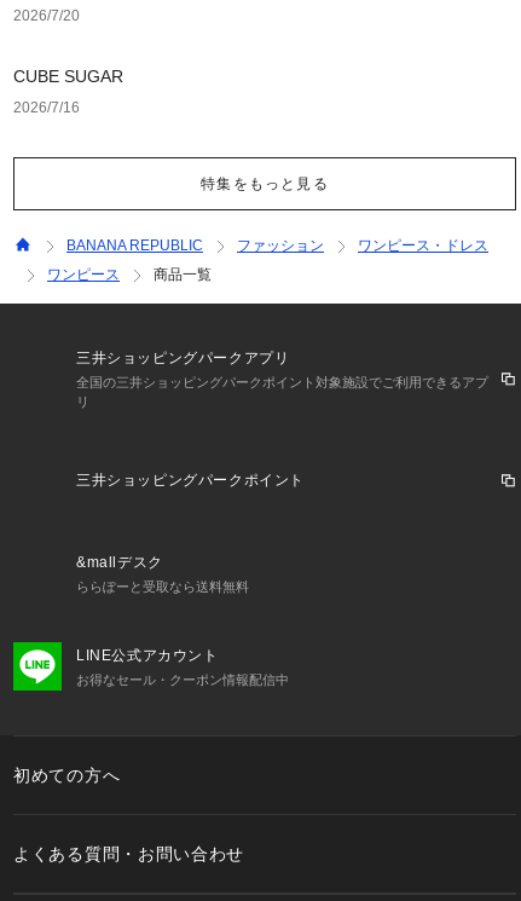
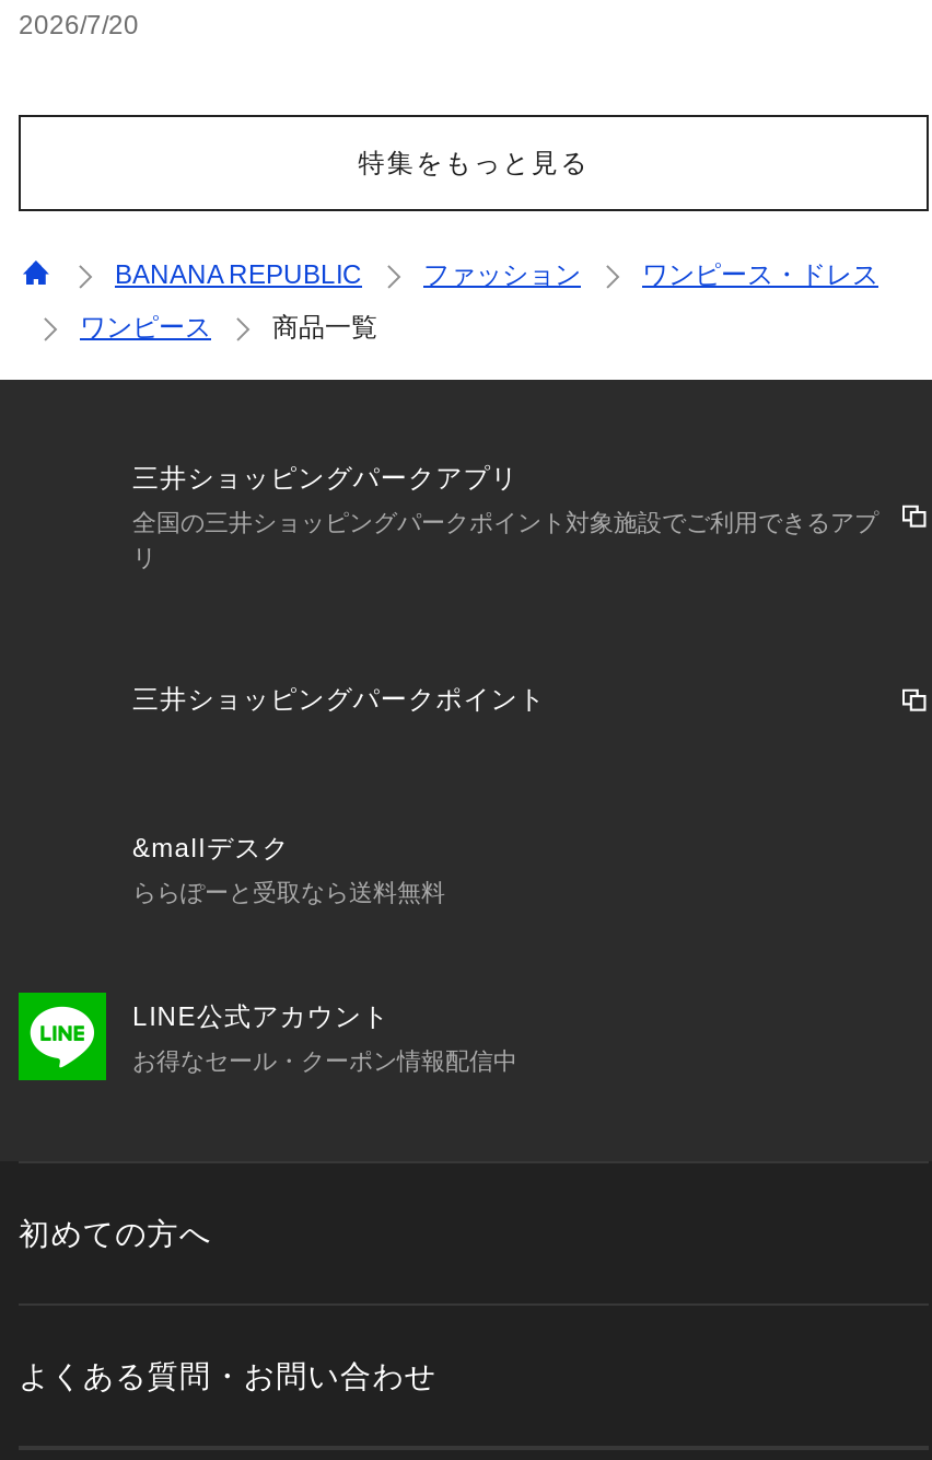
- CUBE SUGAR
- 2026/7/16
